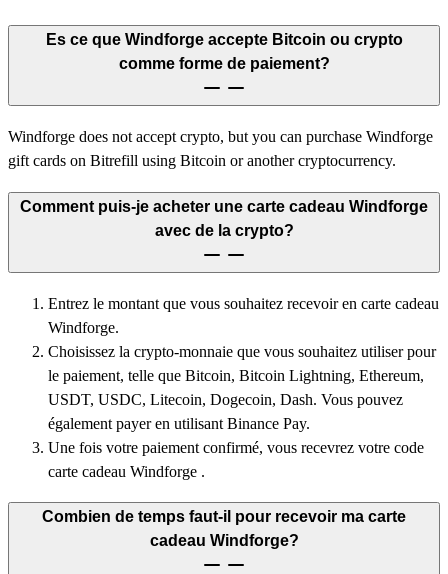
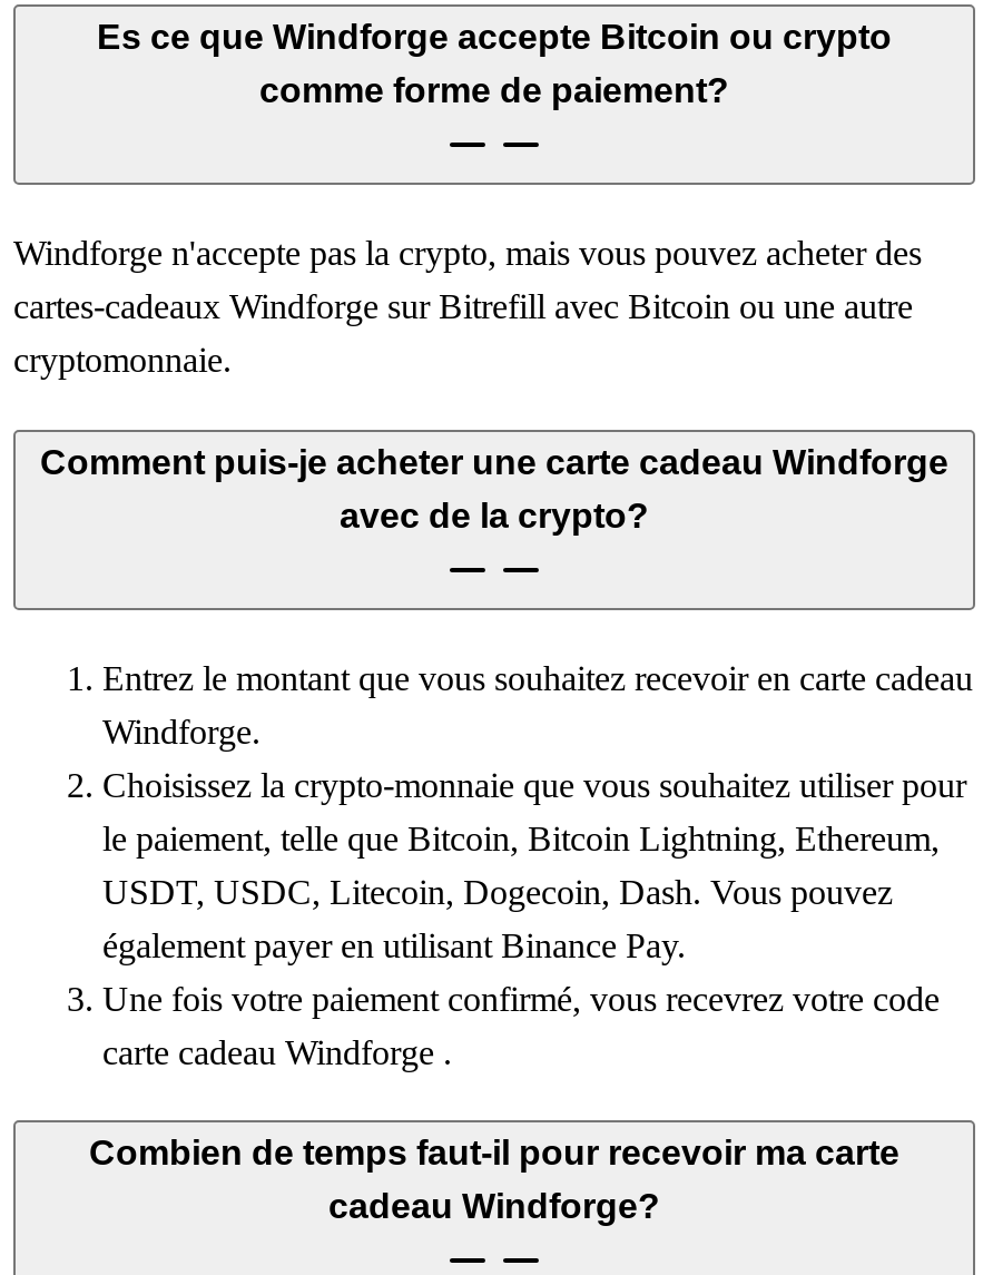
- Windforge does not accept crypto, but you can purchase Windforge
- gift cards on Bitrefill using Bitcoin or another cryptocurrency.
+ Windforge n'accepte pas la crypto, mais vous pouvez acheter des
+ cartes-cadeaux Windforge sur Bitrefill avec Bitcoin ou une autre
+ cryptomonnaie.
